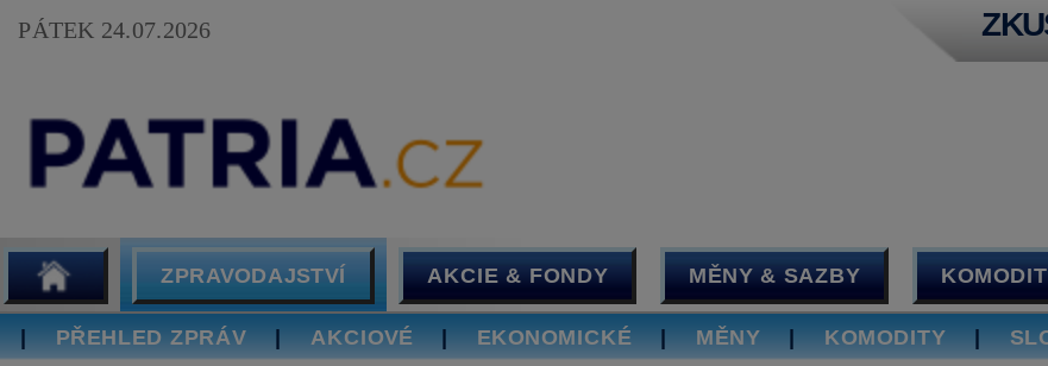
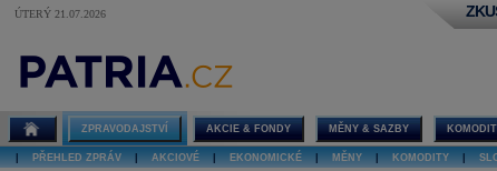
- PÁTEK 24.07.2026
+ ÚTERÝ 21.07.2026
